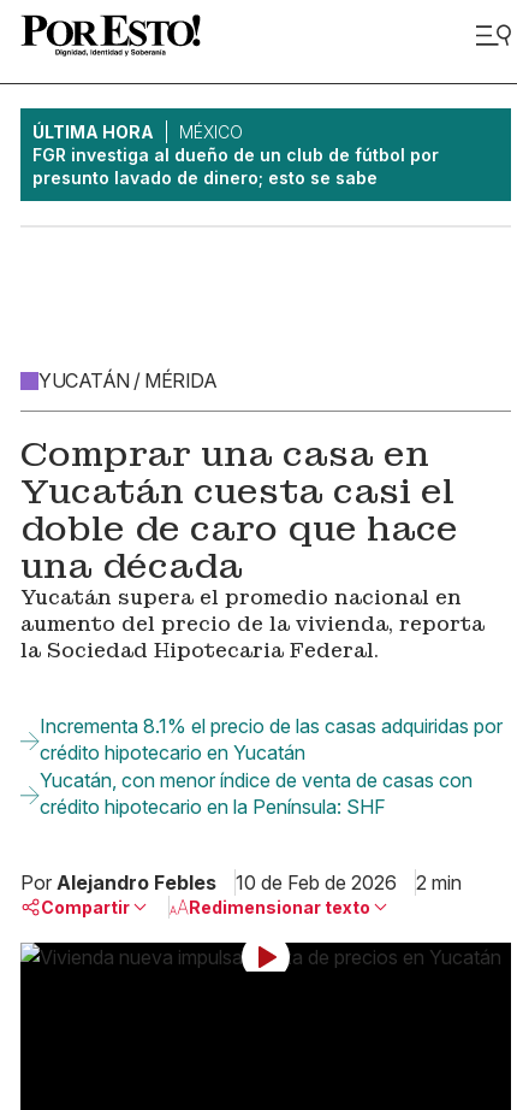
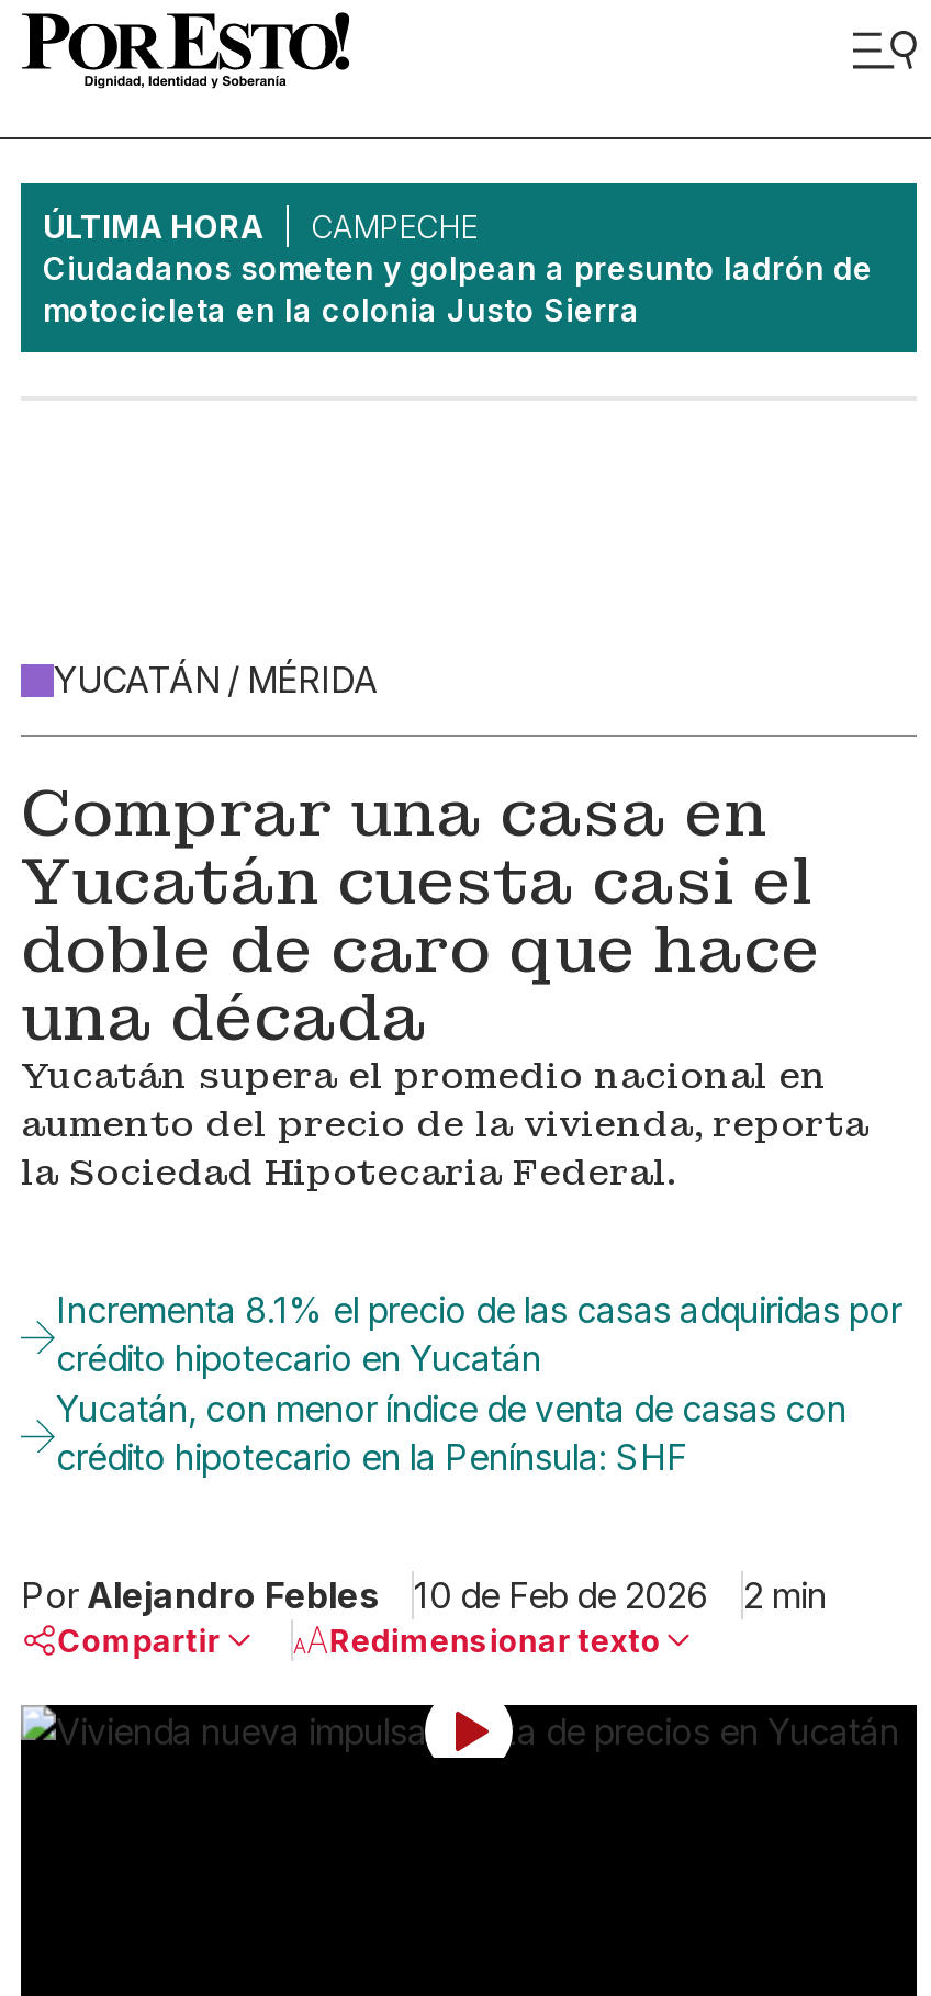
- MÉXICO
- FGR investiga al dueño de un club de fútbol por
- presunto lavado de dinero; esto se sabe
+ CAMPECHE
+ Ciudadanos someten y golpean a presunto ladrón de
+ motocicleta en la colonia Justo Sierra
